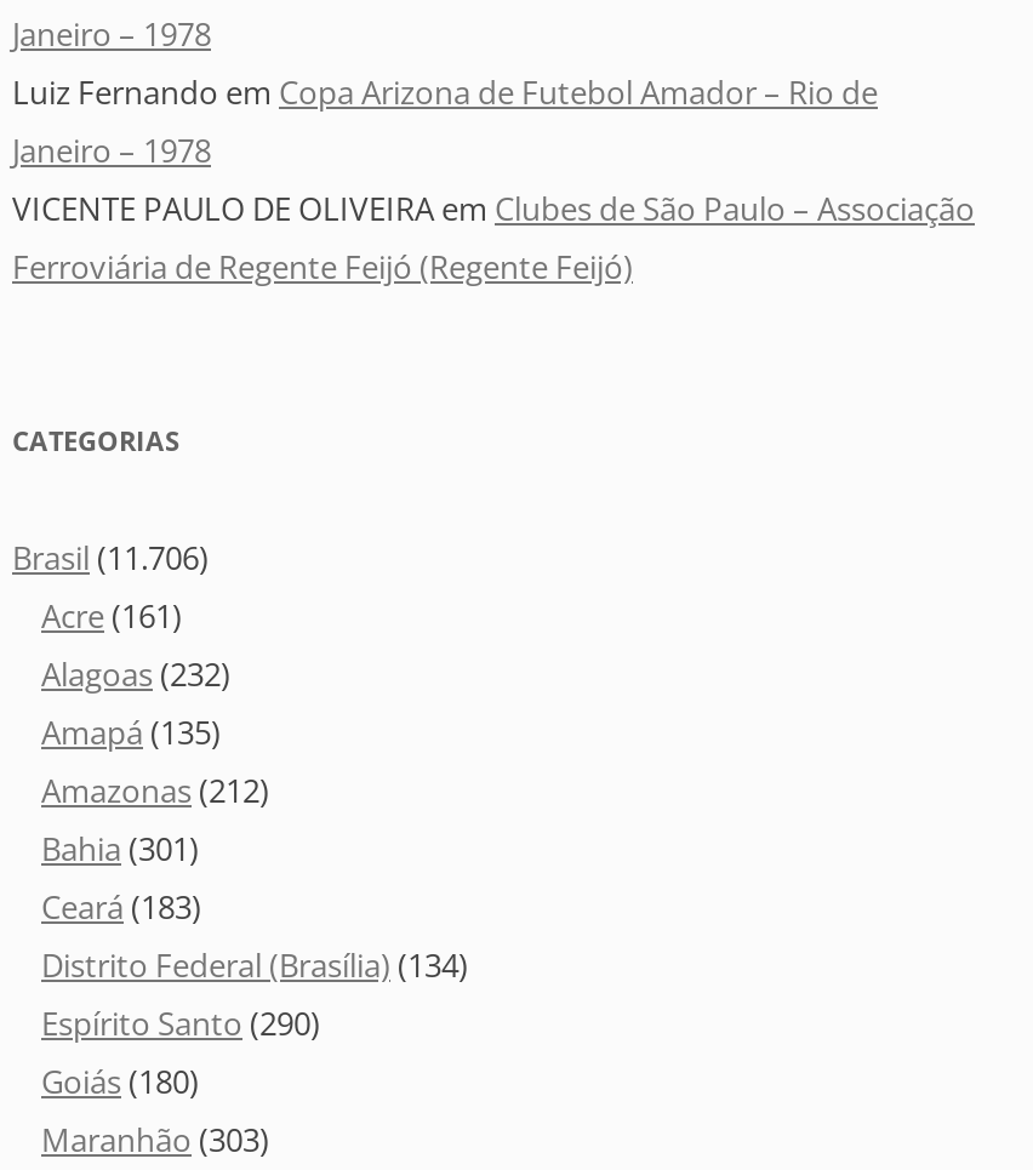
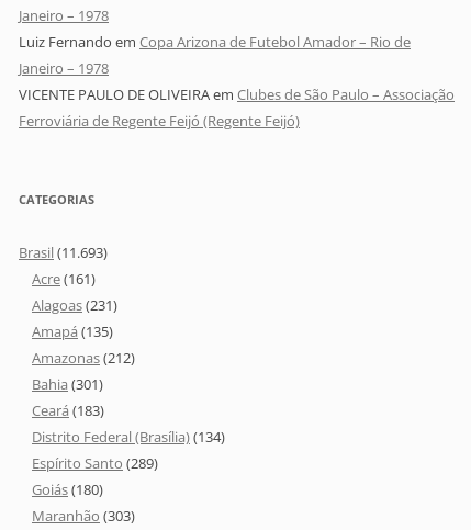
- Brasil (11.706)
+ Brasil (11.693)

- Alagoas (232)
+ Alagoas (231)

- Espírito Santo (290)
+ Espírito Santo (289)
